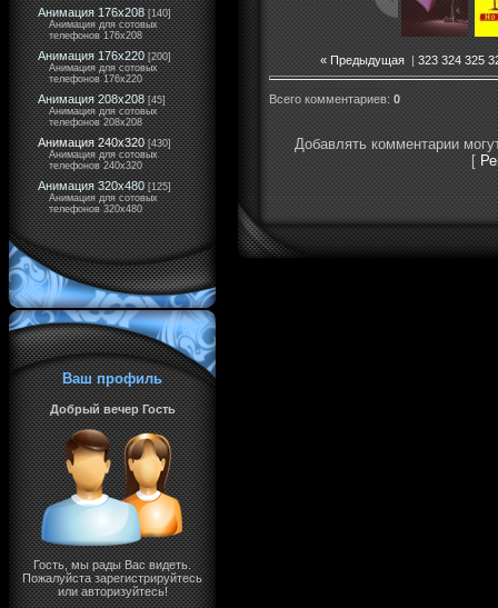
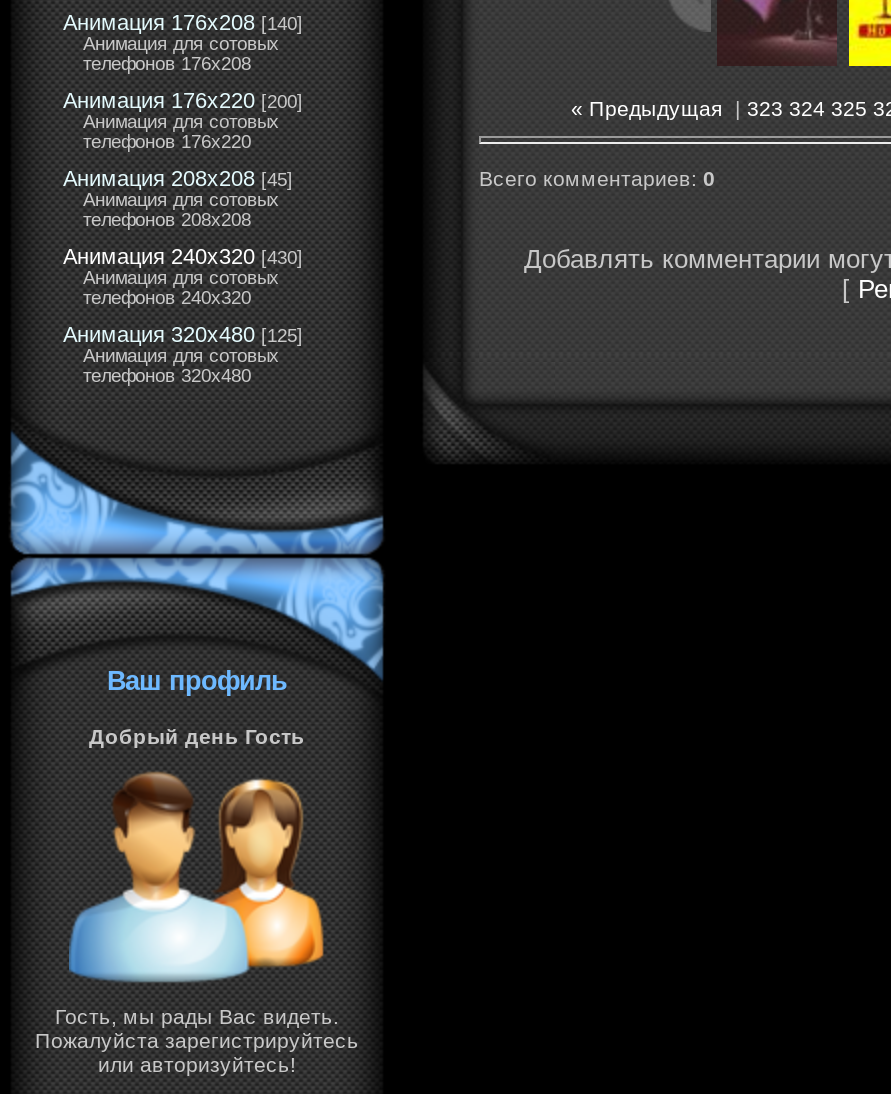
- Добрый вечер Гость
+ Добрый день Гость
